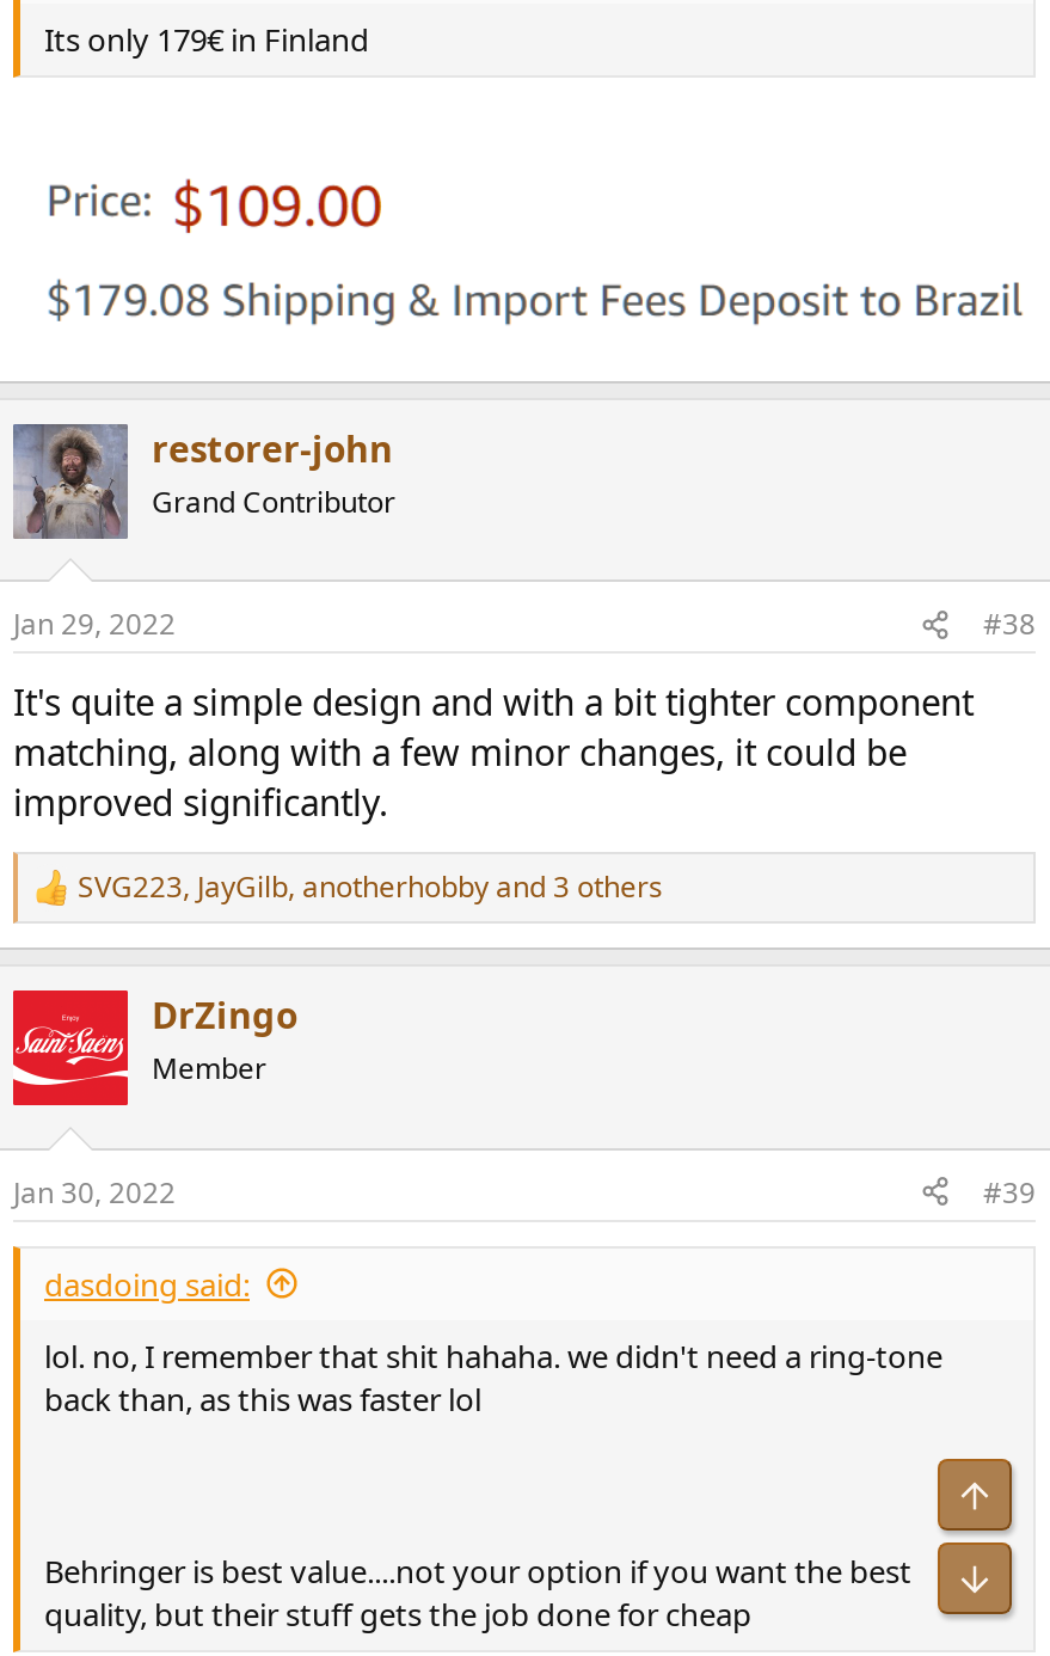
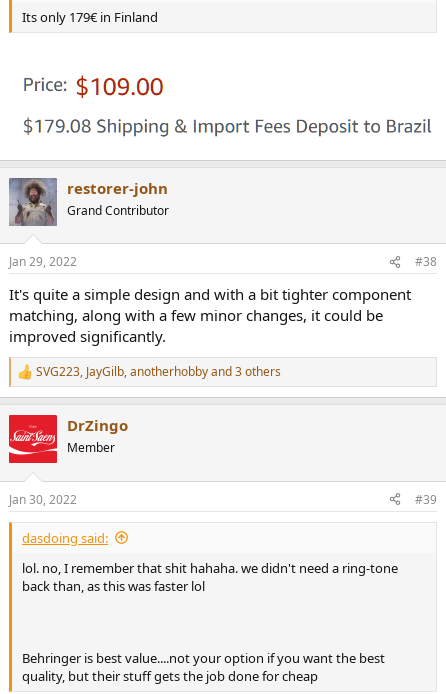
- [image]
